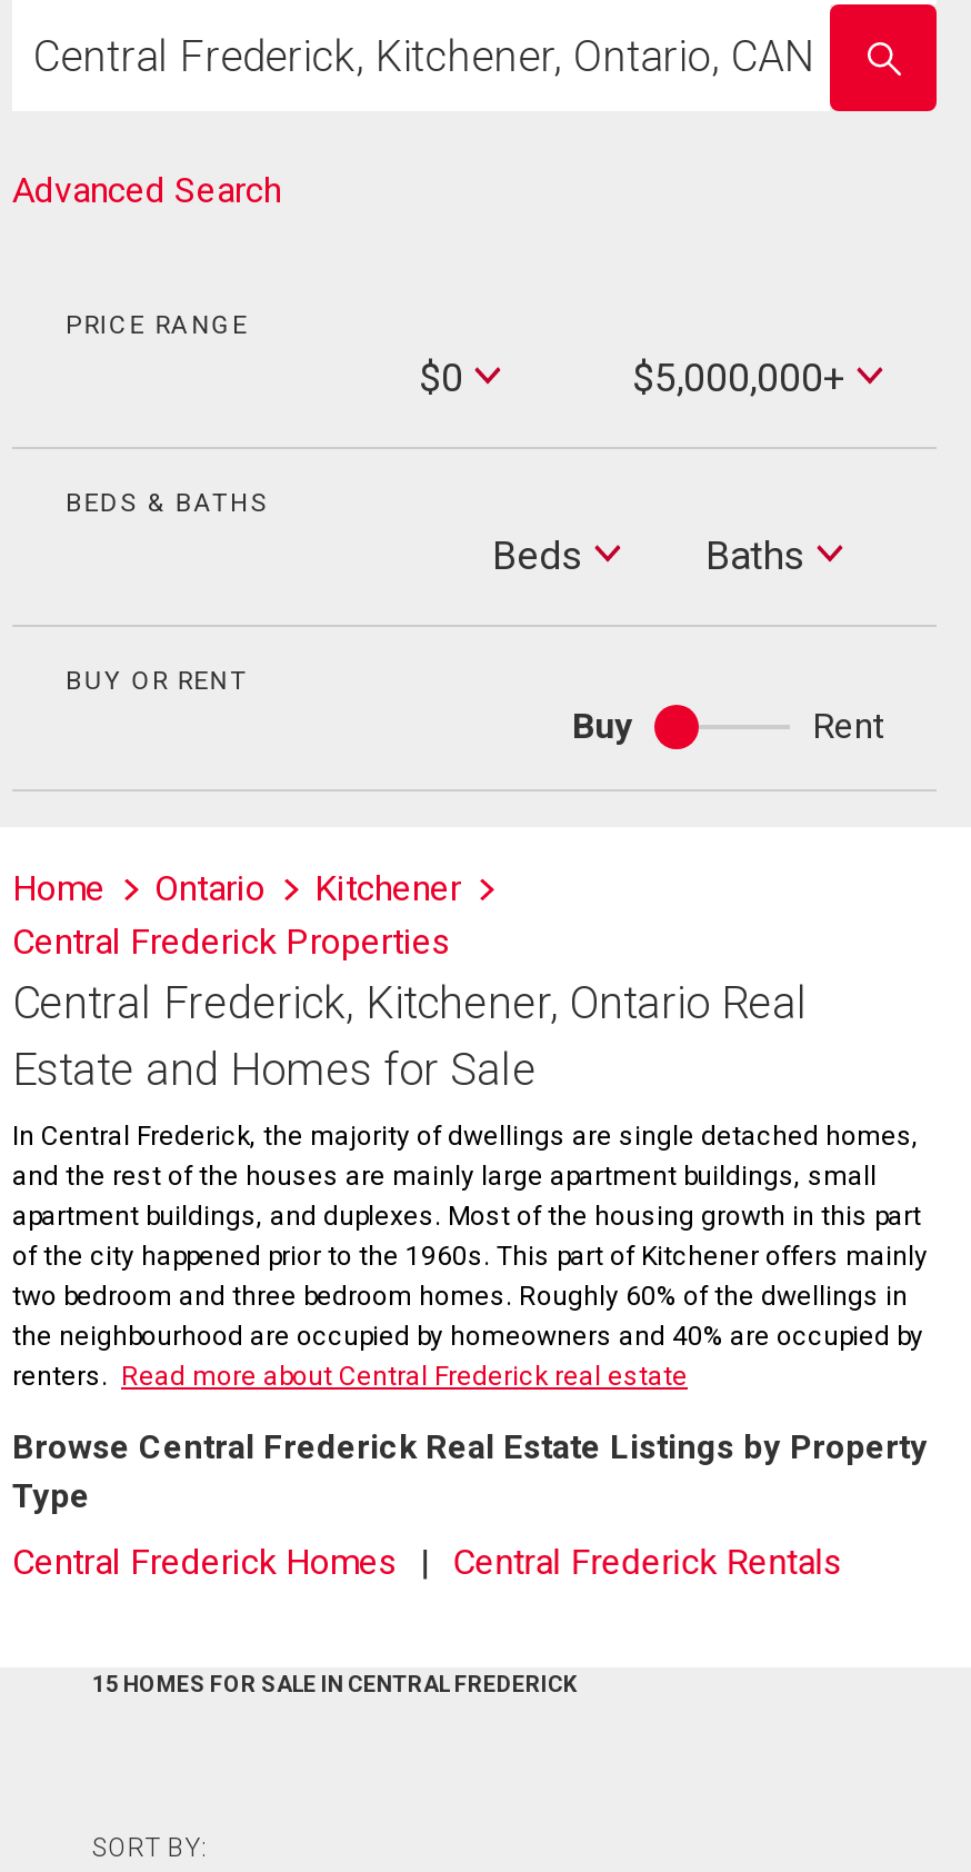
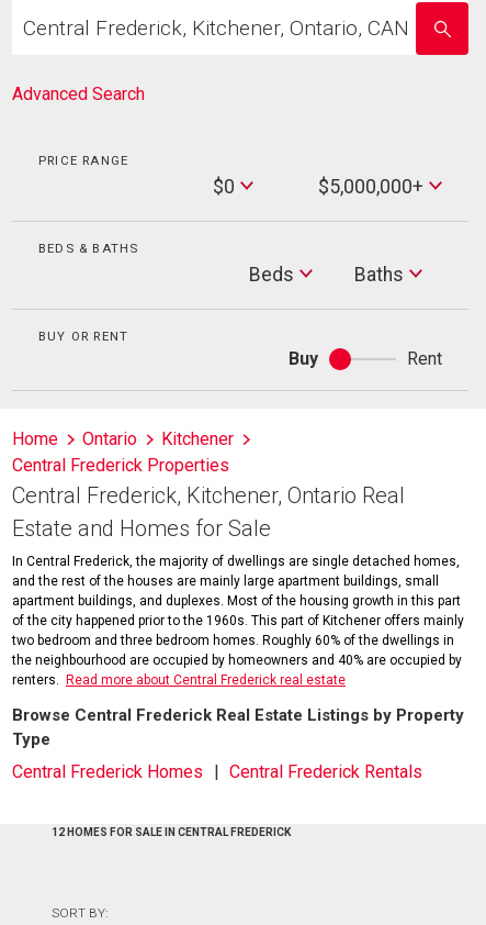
- 15 HOMES FOR SALE IN CENTRAL FREDERICK
+ 12 HOMES FOR SALE IN CENTRAL FREDERICK
